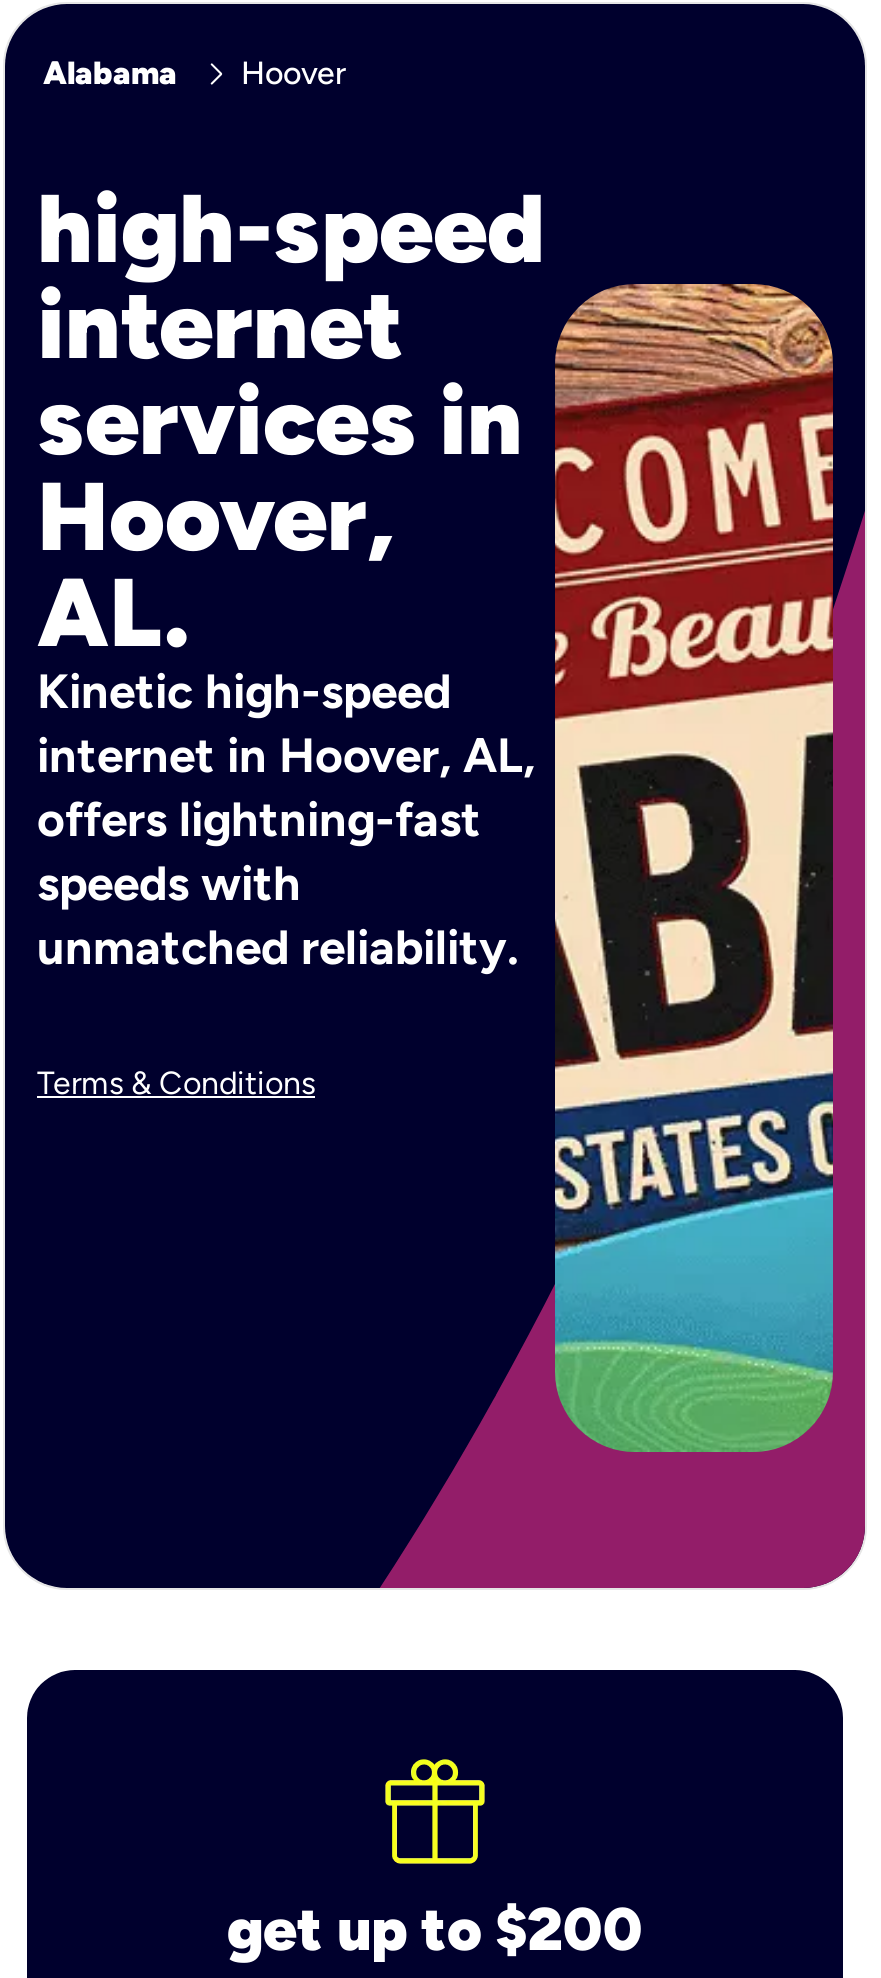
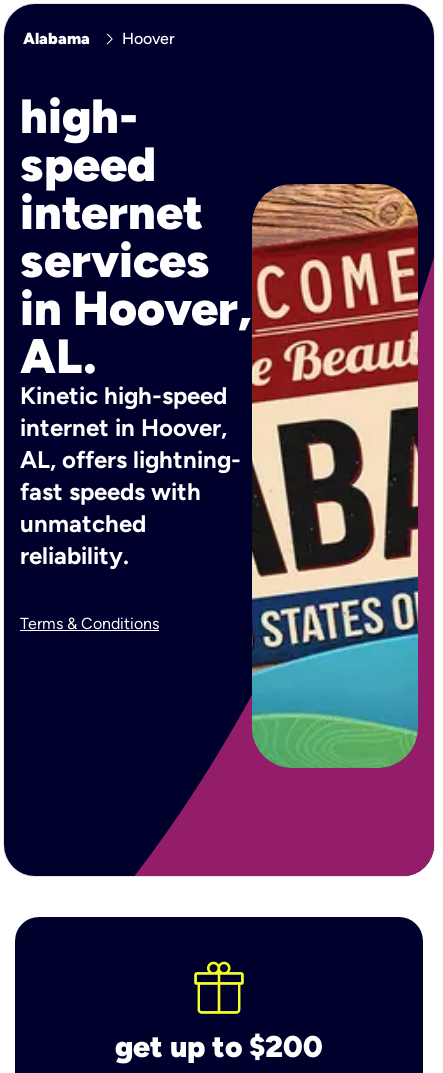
- [image]
+ [image]
